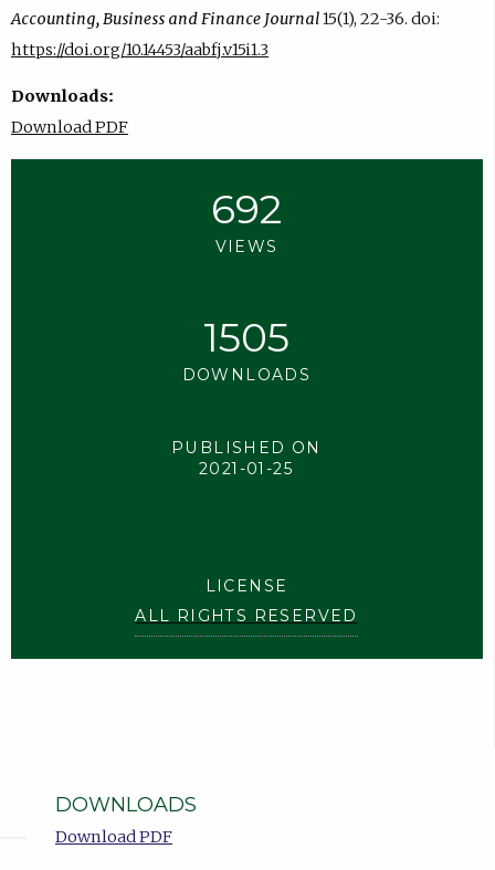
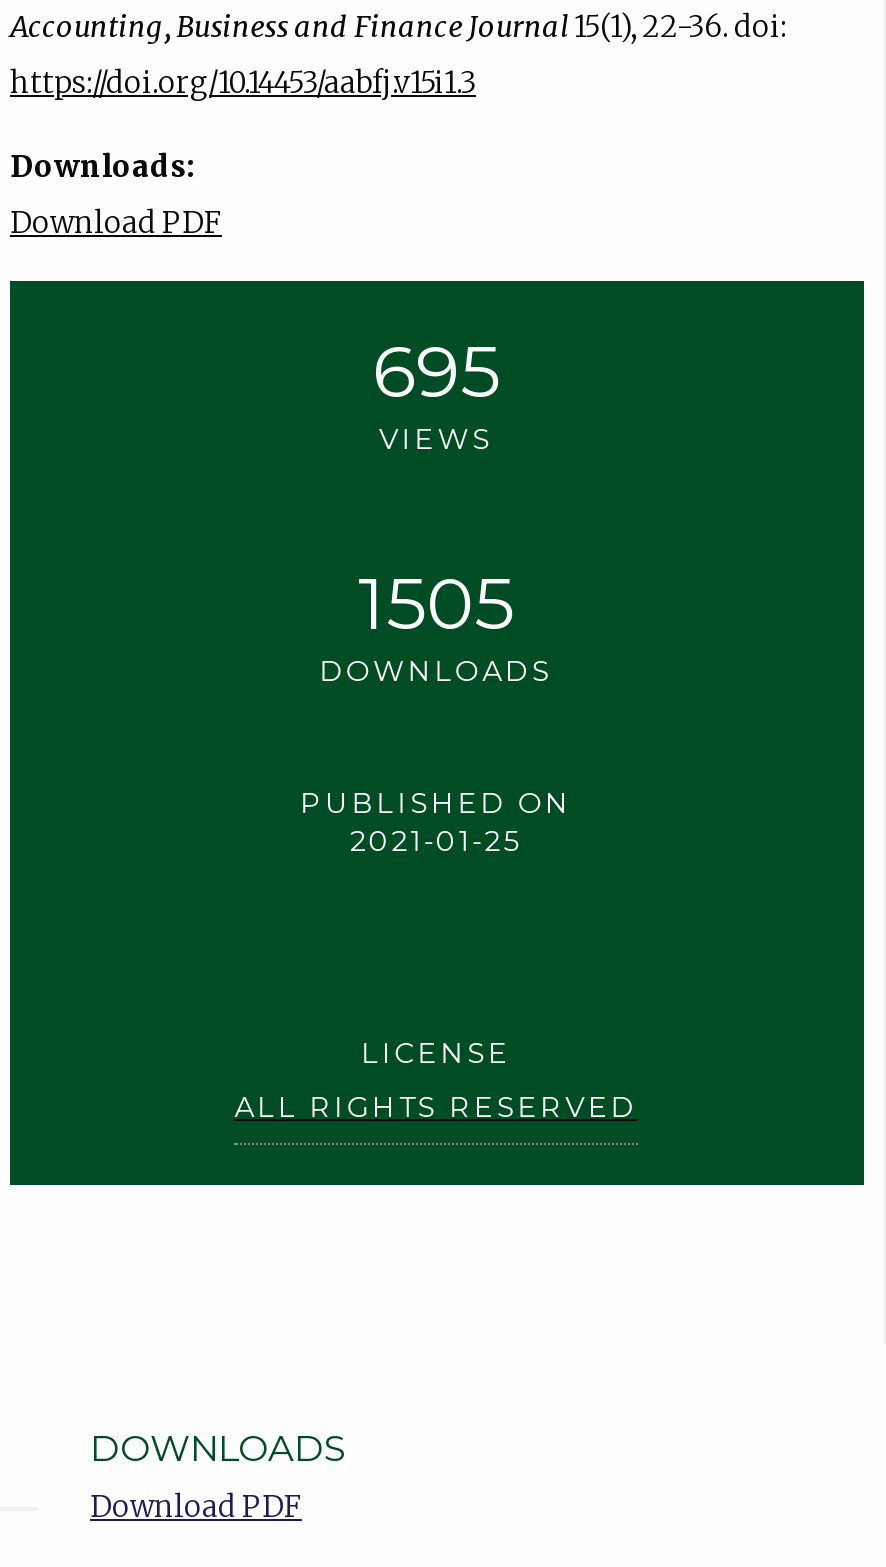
- 692
+ 695
